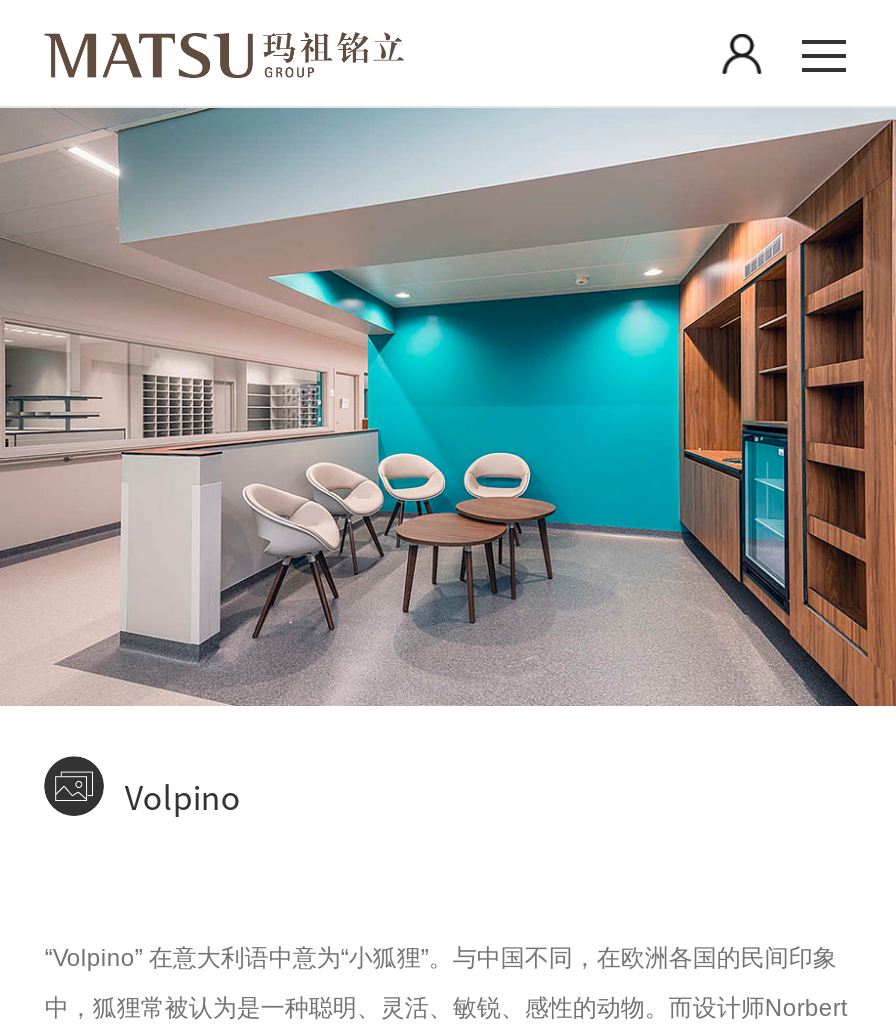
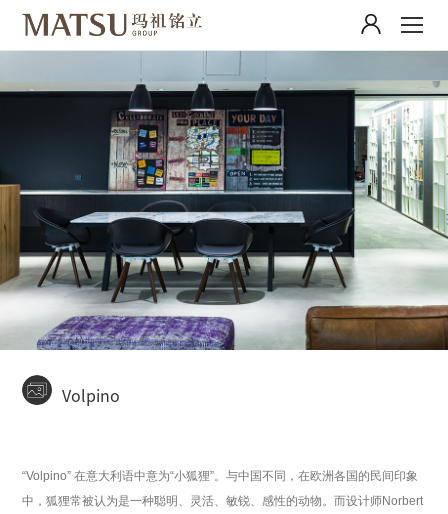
- [image]
+ [image]
